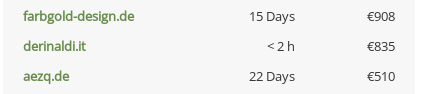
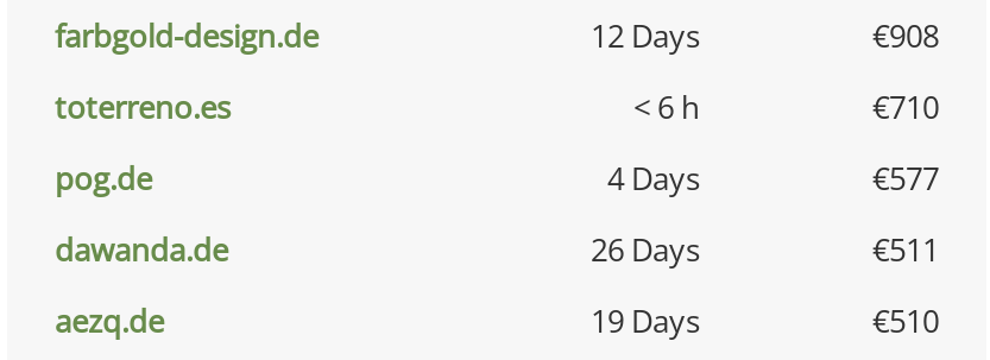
- 15 Days
+ 12 Days

- derinaldi.it
- < 2 h
- €835
+ toterreno.es
+ < 6 h
+ €710
+ pog.de
+ 4 Days
+ €577
+ dawanda.de
+ 26 Days
+ €511

- 22 Days
+ 19 Days
